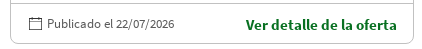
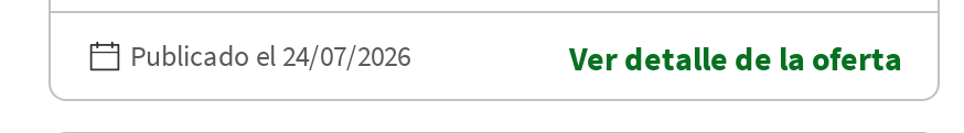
- Publicado el 22/07/2026
+ Publicado el 24/07/2026
